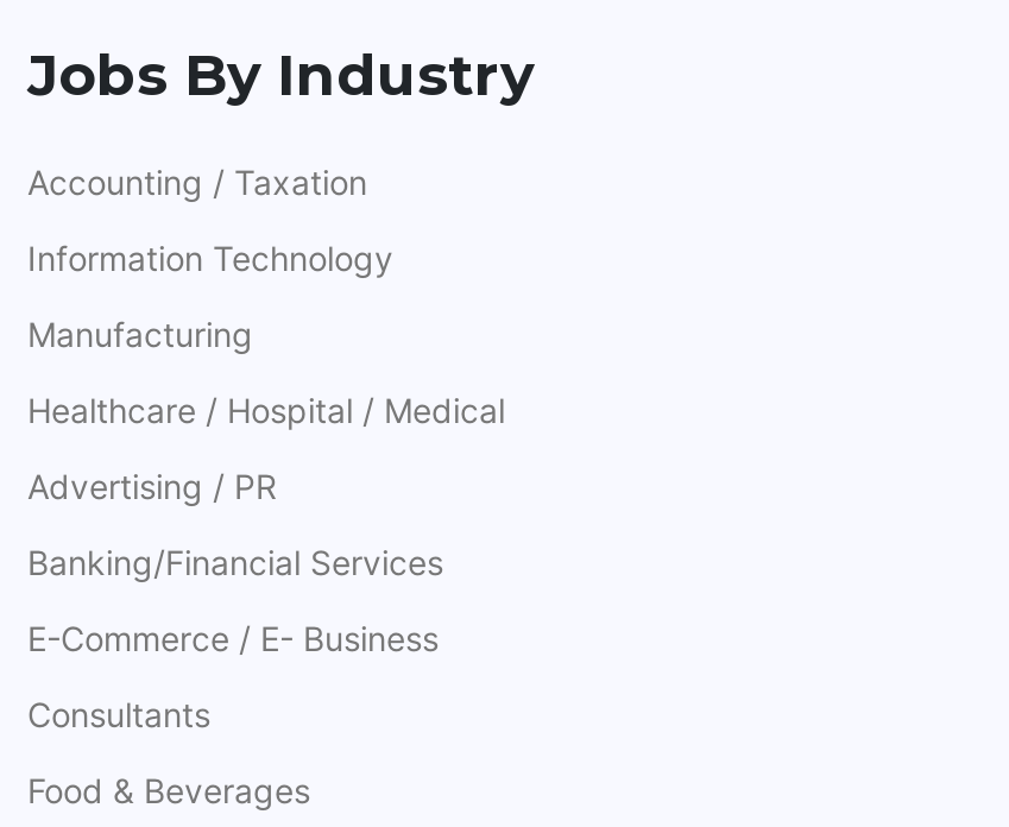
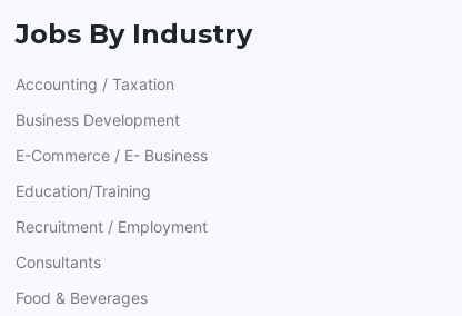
- Information Technology
- Manufacturing
- Healthcare / Hospital / Medical
- Advertising / PR
- Banking/Financial Services
+ Business Development

moved up: E-Commerce / E- Business

+ Education/Training
+ Recruitment / Employment
